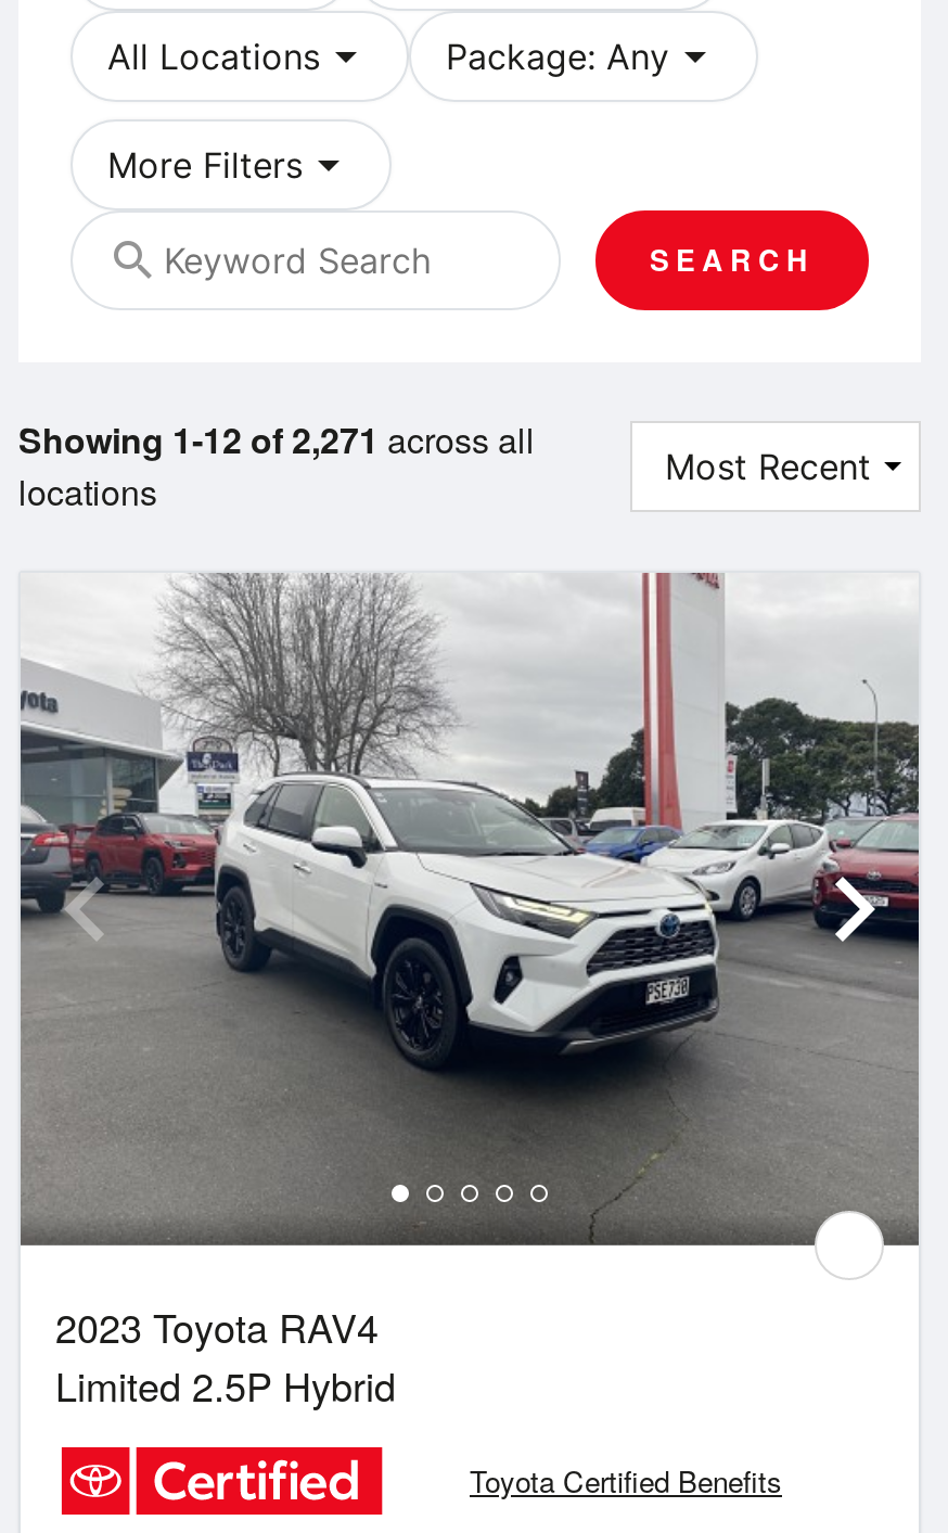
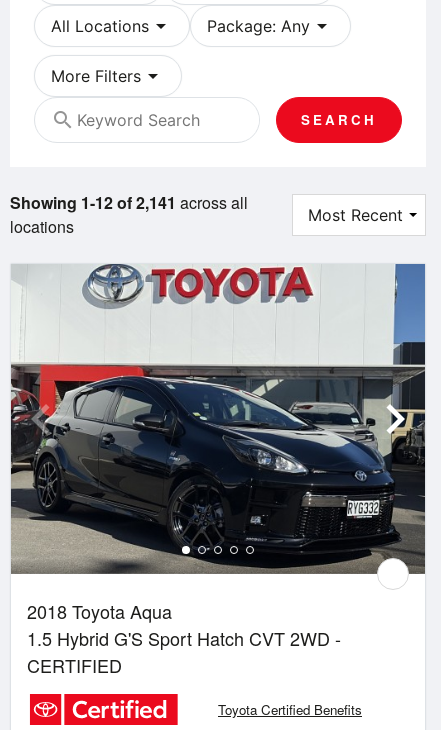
- Showing 1-12 of 2,271 across all
+ Showing 1-12 of 2,141 across all

- [image]
- 2023 Toyota RAV4
- Limited 2.5P Hybrid
+ [image]
+ 2018 Toyota Aqua
+ 1.5 Hybrid G'S Sport Hatch CVT 2WD -
+ CERTIFIED
